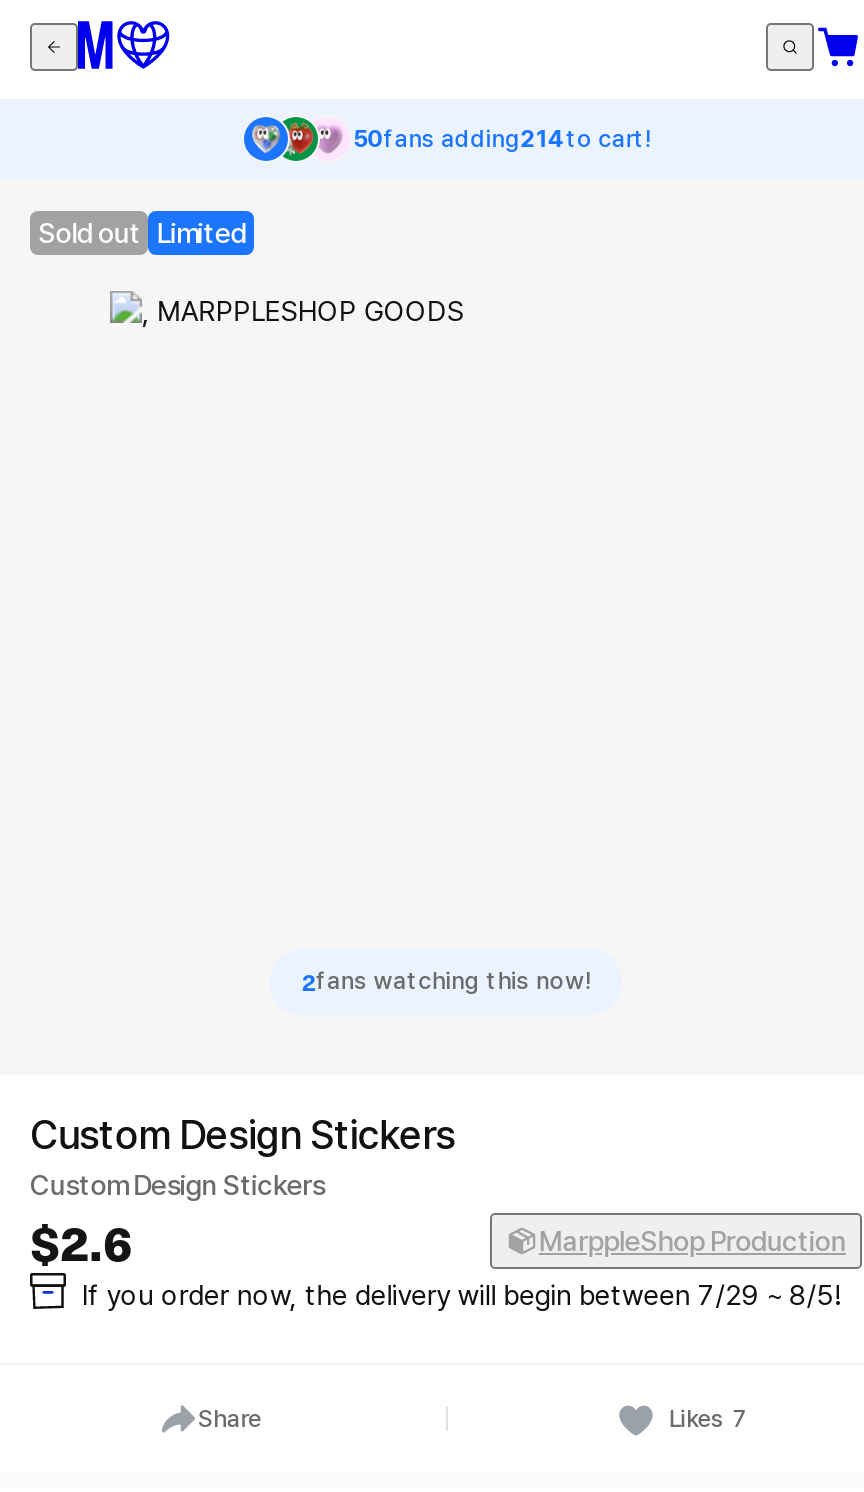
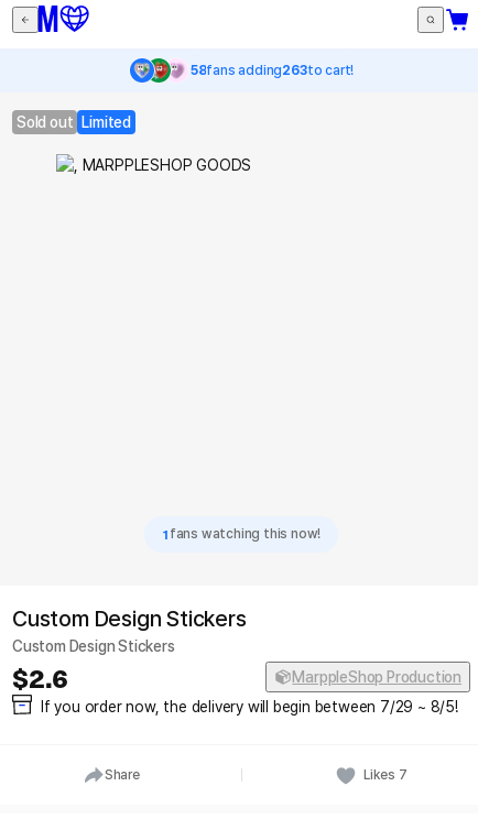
- 50fans adding214to cart!
+ 58fans adding263to cart!

- 2fans watching this now!
+ 1fans watching this now!
